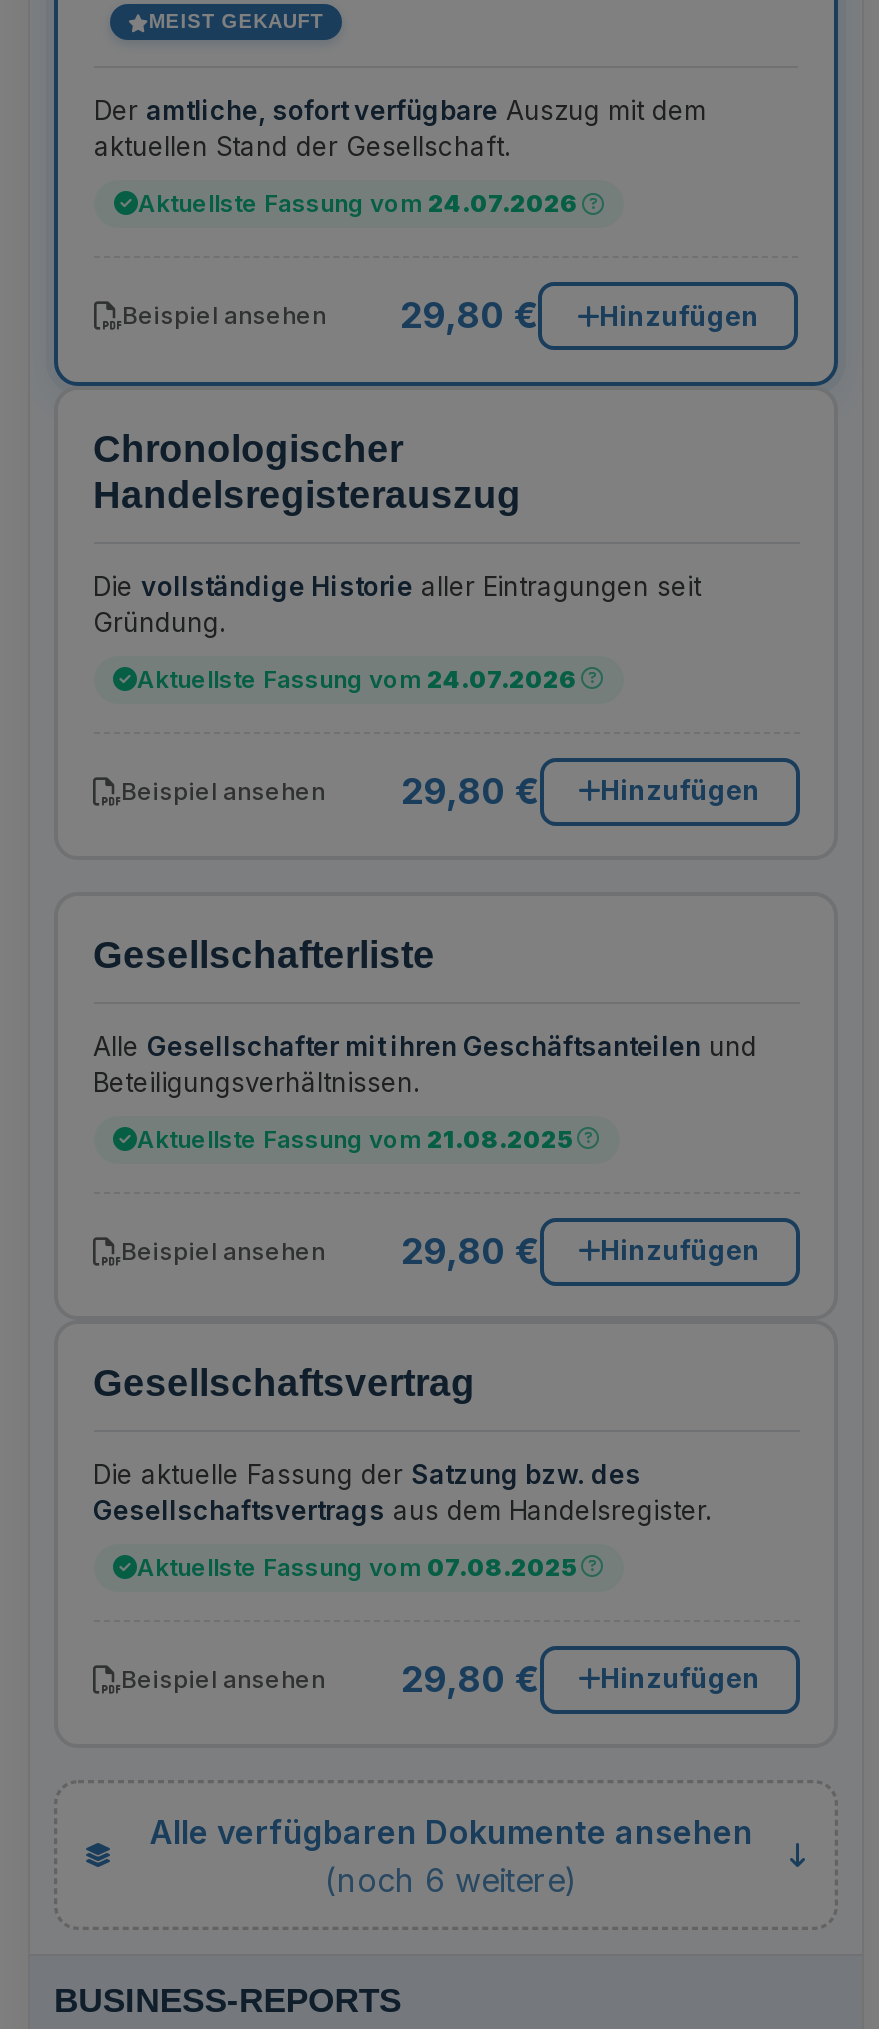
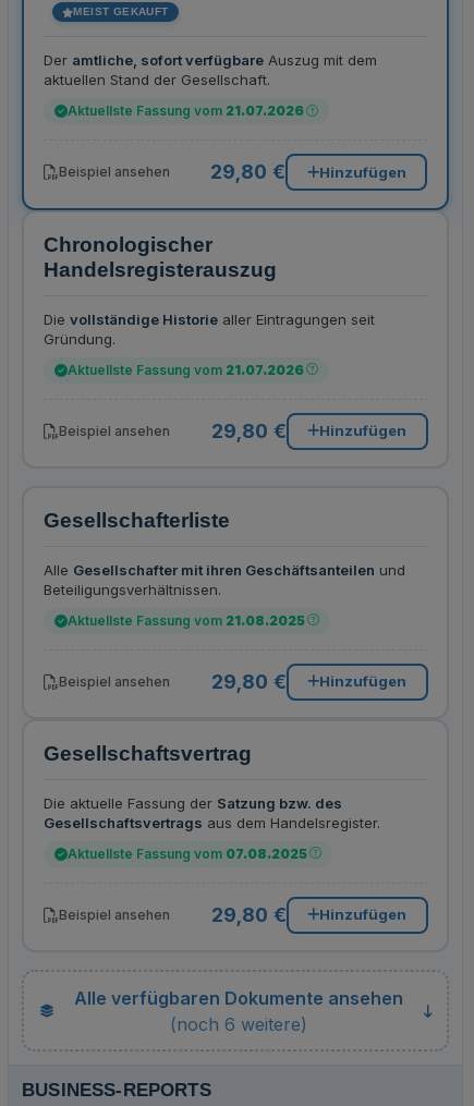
- Aktuellste Fassung vom 24.07.2026
+ Aktuellste Fassung vom 21.07.2026

- Aktuellste Fassung vom 24.07.2026
+ Aktuellste Fassung vom 21.07.2026
